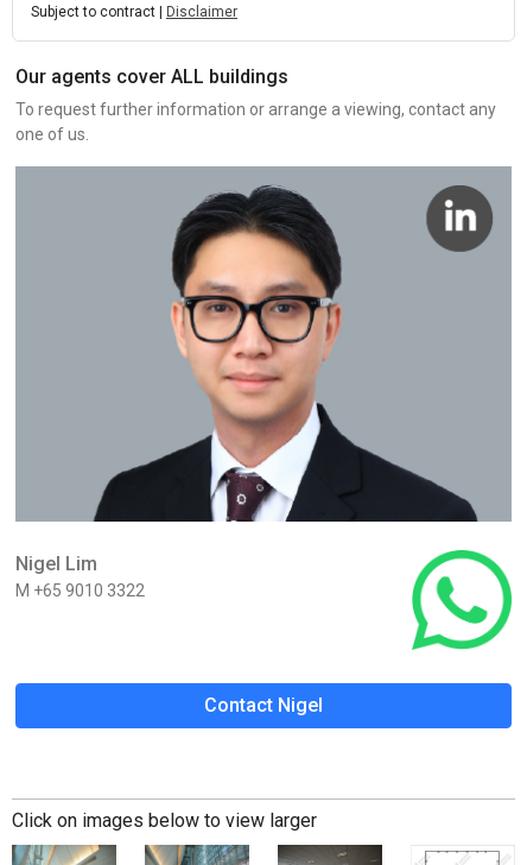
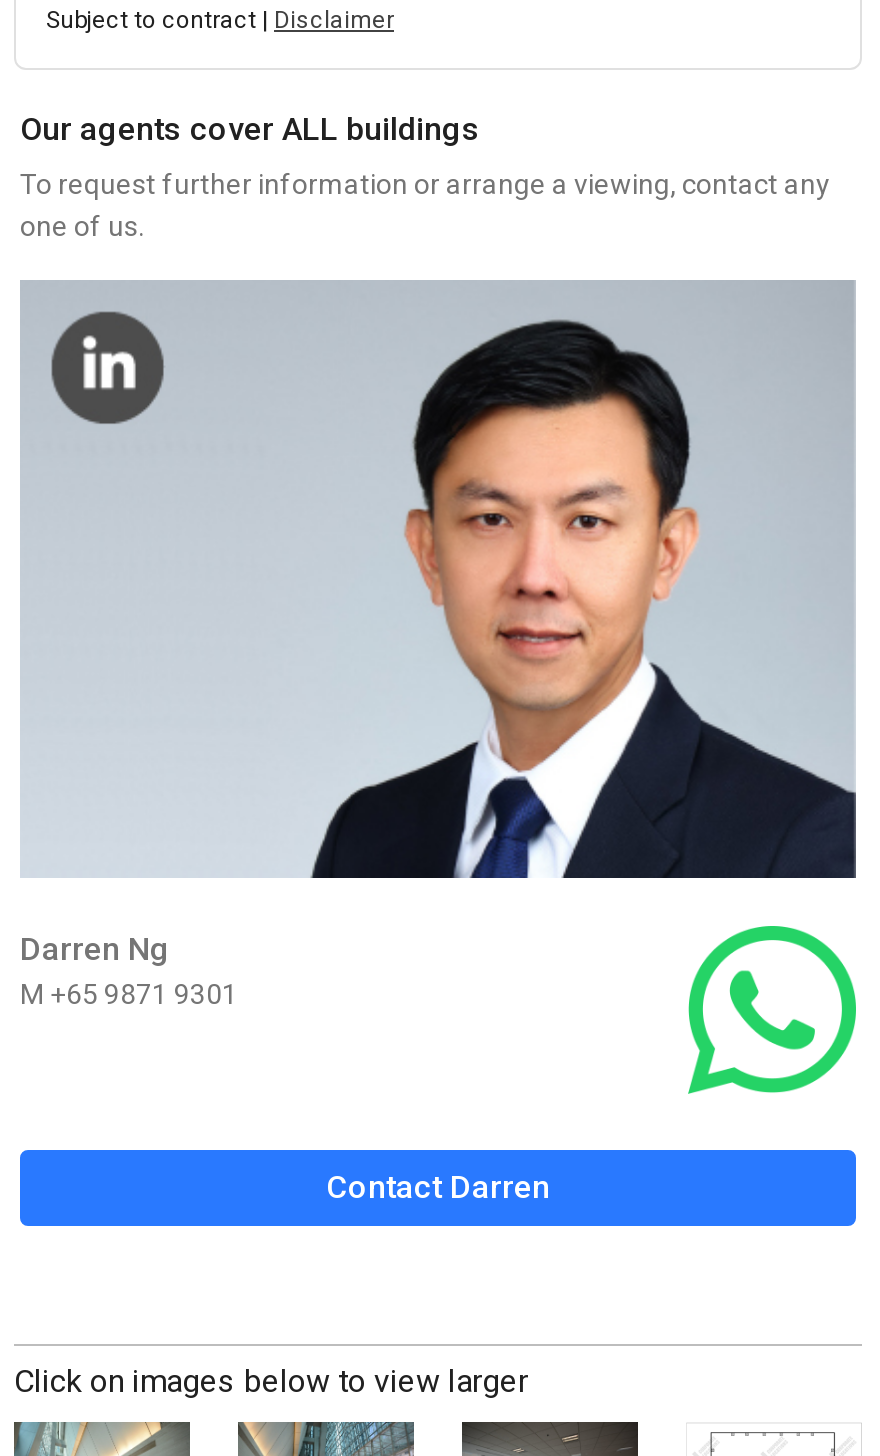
- [image]
- Nigel Lim
- M +65 9010 3322
+ [image]
+ Darren Ng
+ M +65 9871 9301

- Contact Nigel
+ Contact Darren
